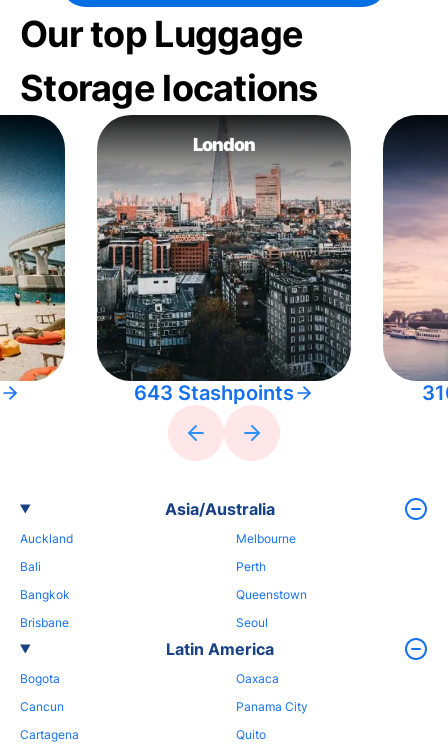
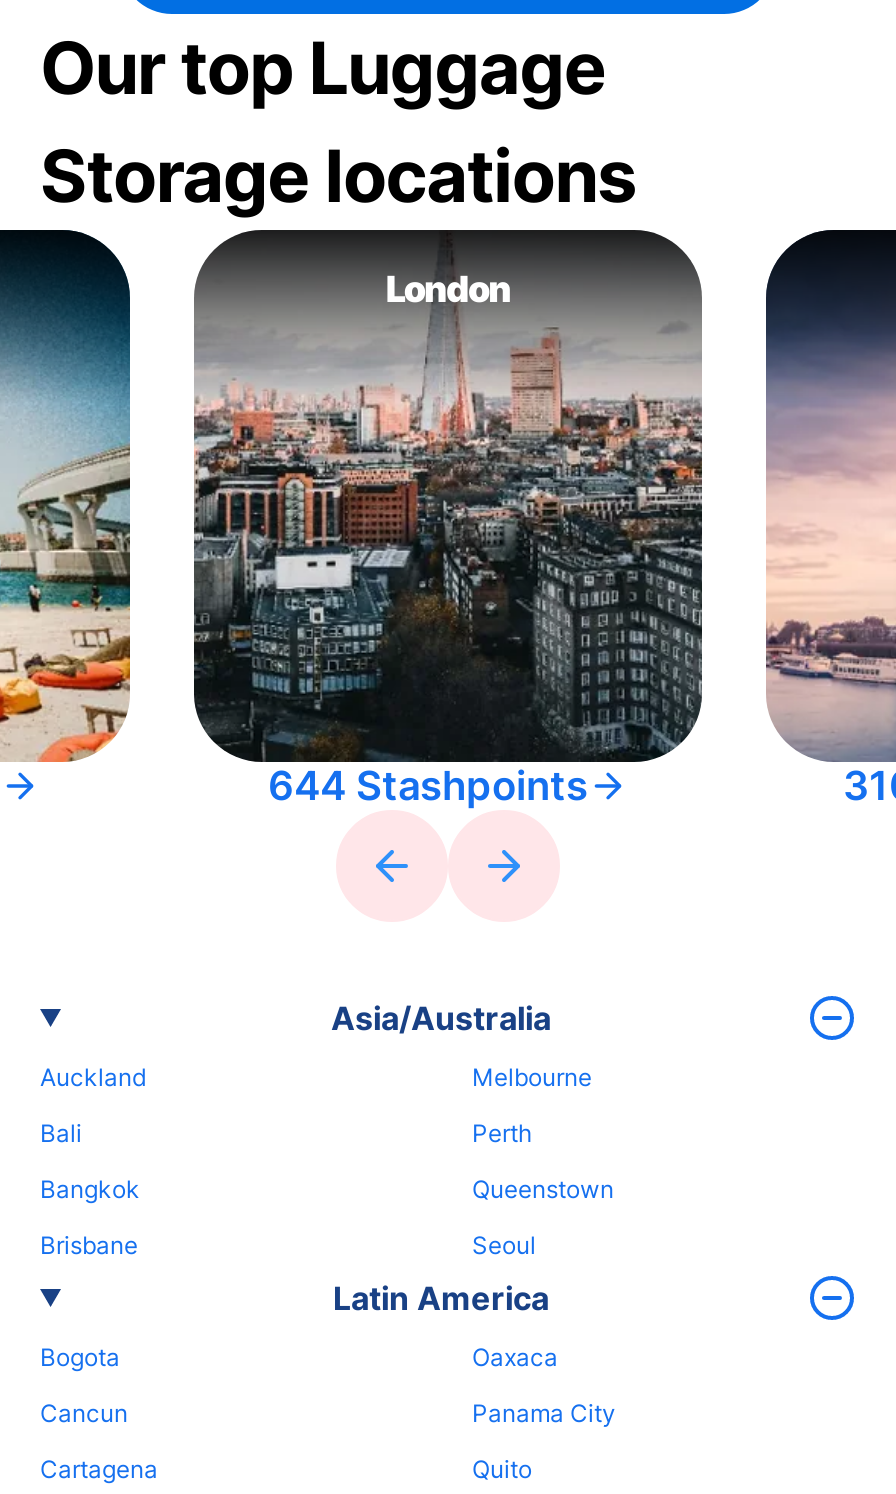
- 643 Stashpoints
+ 644 Stashpoints
